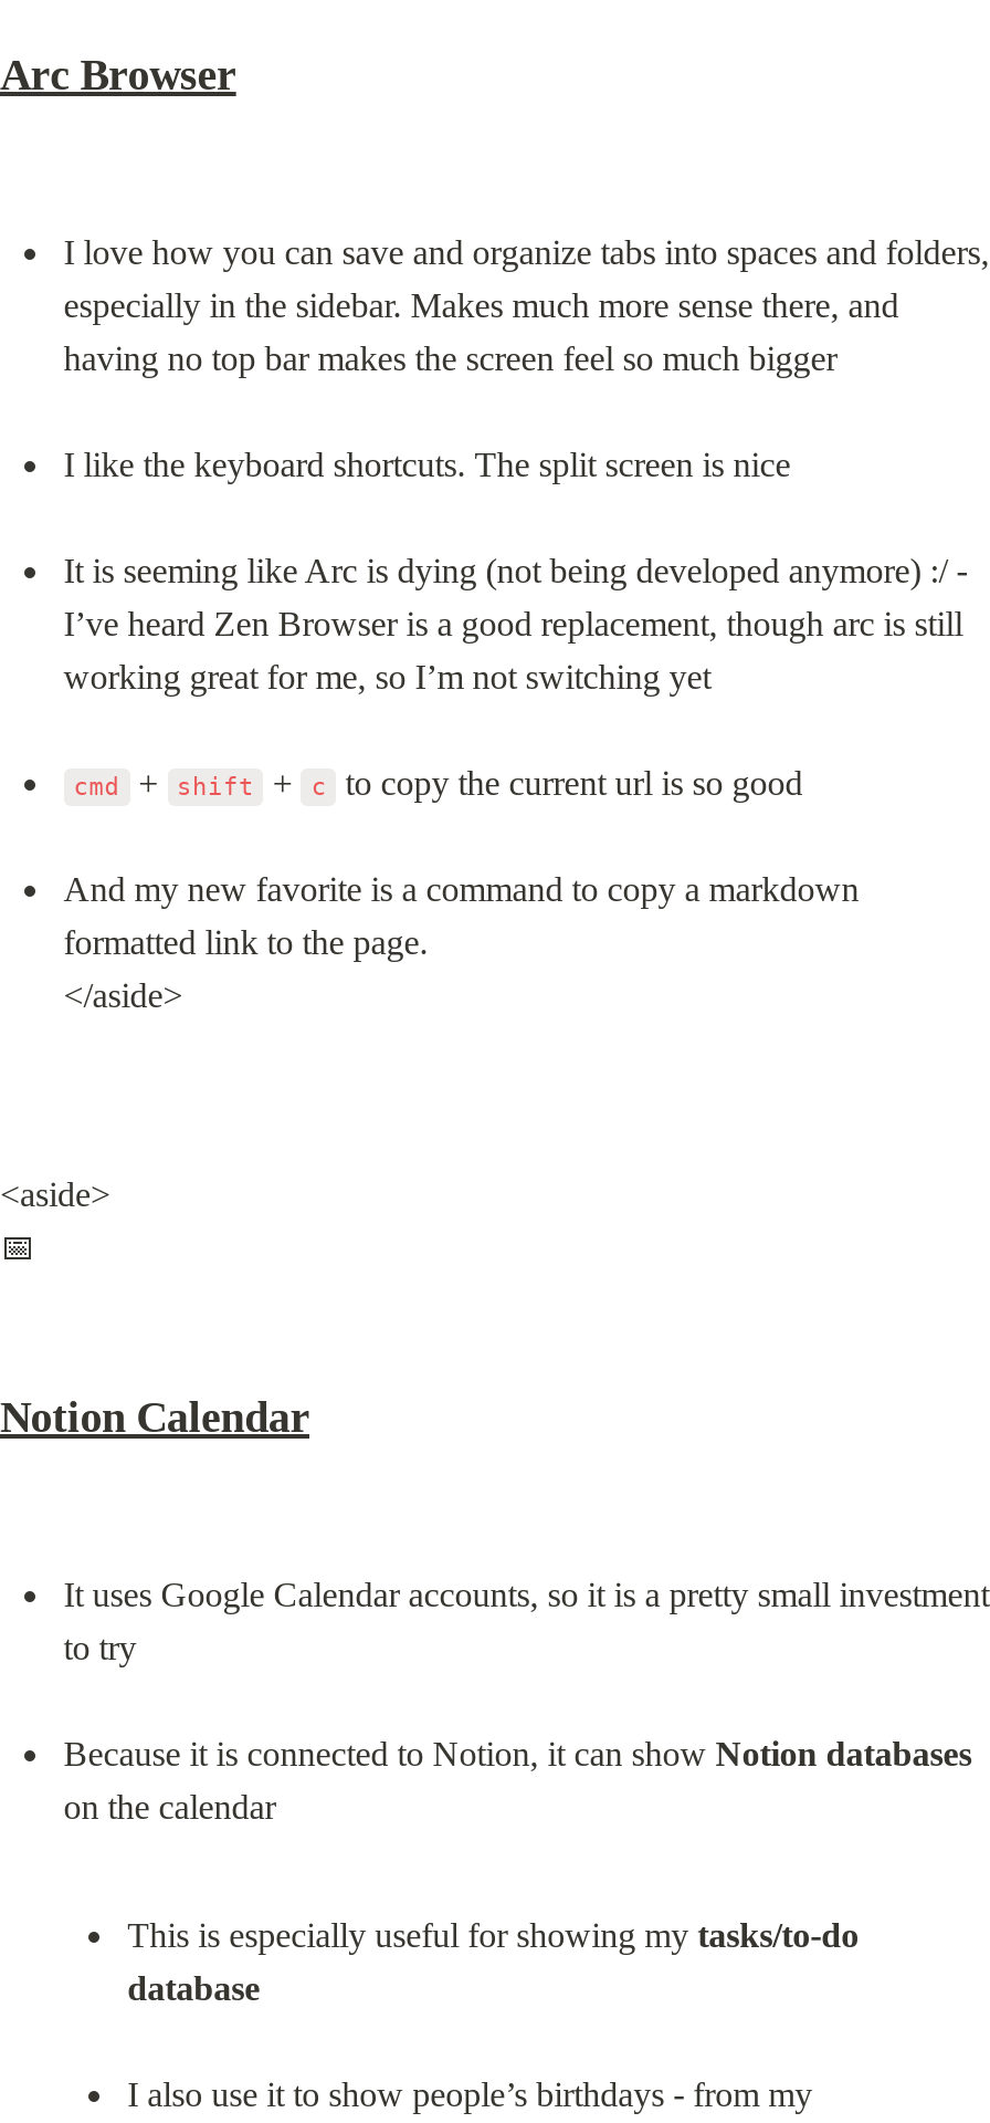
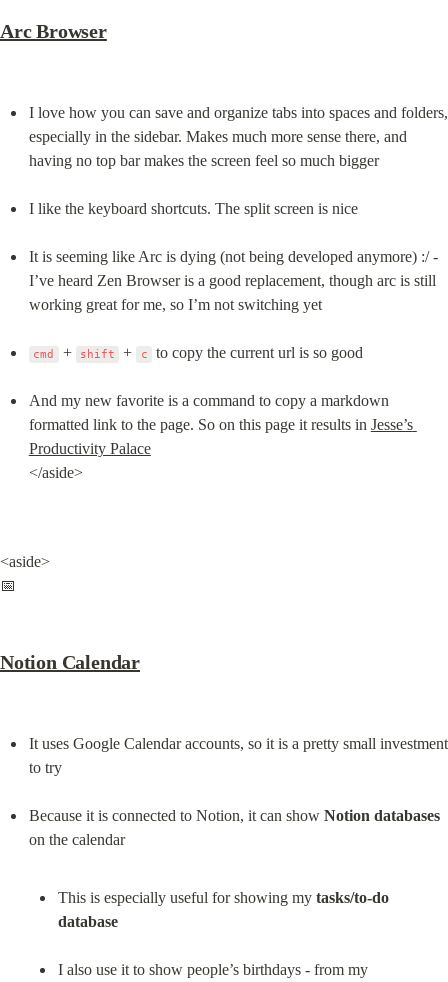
- formatted link to the page.
+ formatted link to the page. So on this page it results in Jesse’s
+ Productivity Palace
